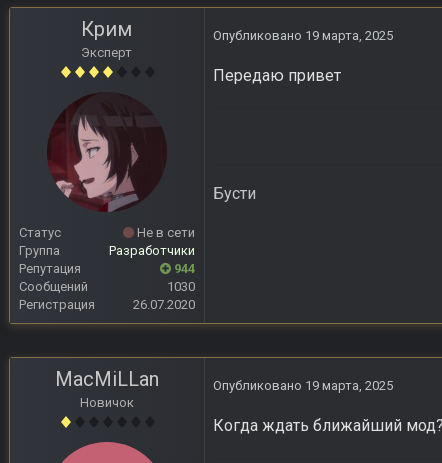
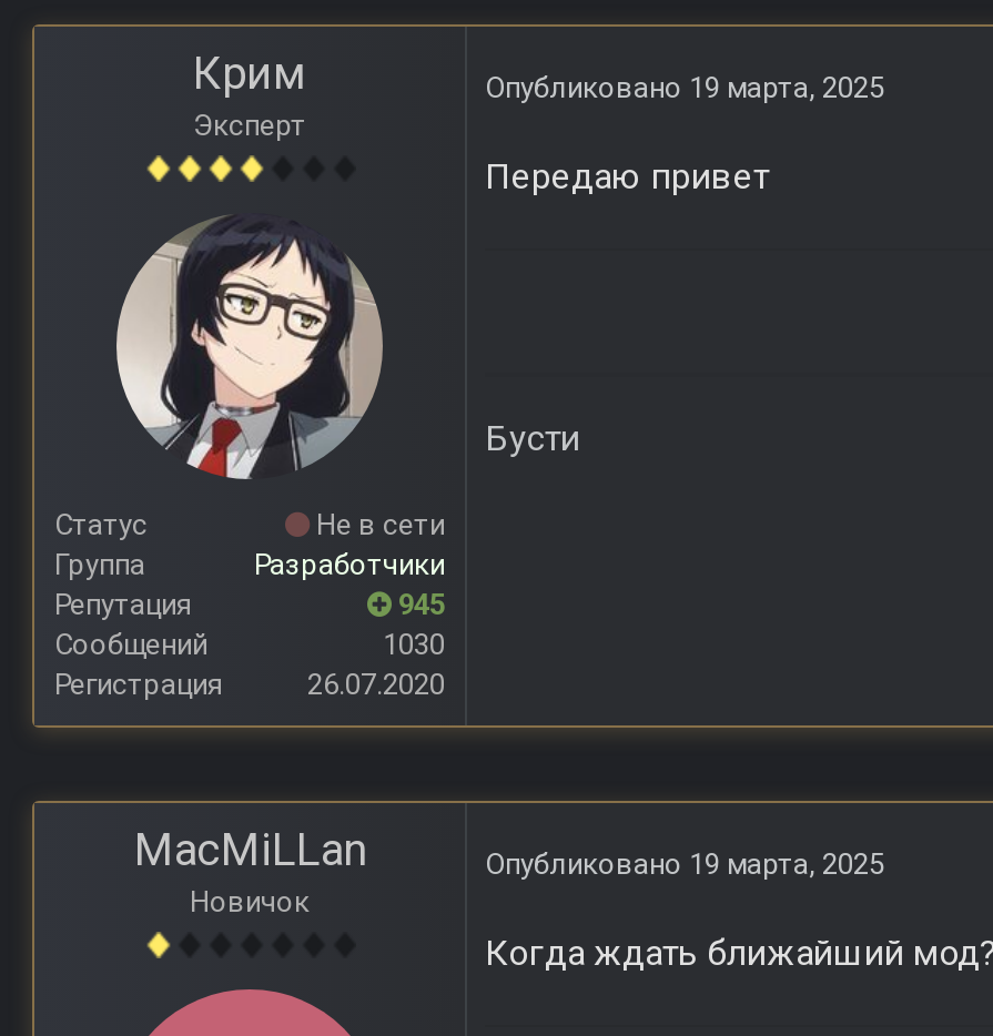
- [image]
+ [image]

- 944
+ 945
